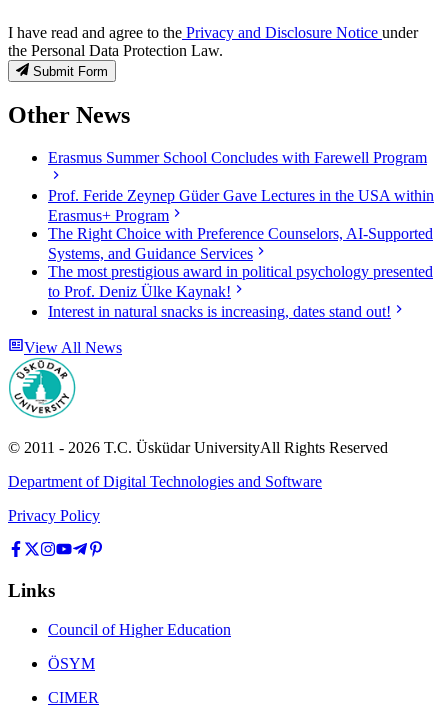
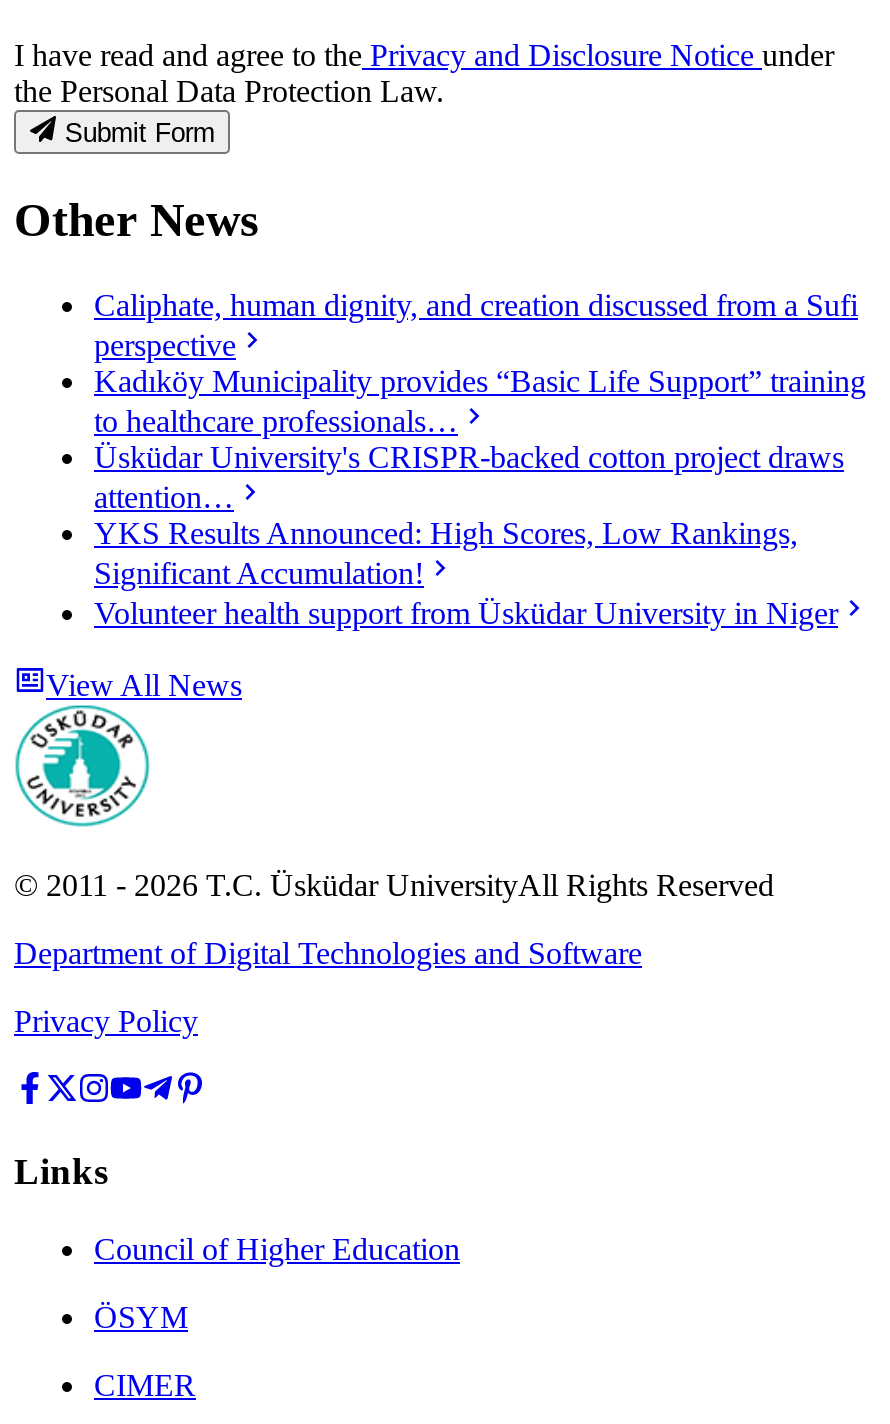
- Erasmus Summer School Concludes with Farewell Program
- Prof. Feride Zeynep Güder Gave Lectures in the USA within
- Erasmus+ Program
- The Right Choice with Preference Counselors, AI-Supported
- Systems, and Guidance Services
- The most prestigious award in political psychology presented
- to Prof. Deniz Ülke Kaynak!
- Interest in natural snacks is increasing, dates stand out!
+ Caliphate, human dignity, and creation discussed from a Sufi
+ perspective
+ Kadıköy Municipality provides “Basic Life Support” training
+ to healthcare professionals…
+ Üsküdar University's CRISPR-backed cotton project draws
+ attention…
+ YKS Results Announced: High Scores, Low Rankings,
+ Significant Accumulation!
+ Volunteer health support from Üsküdar University in Niger
